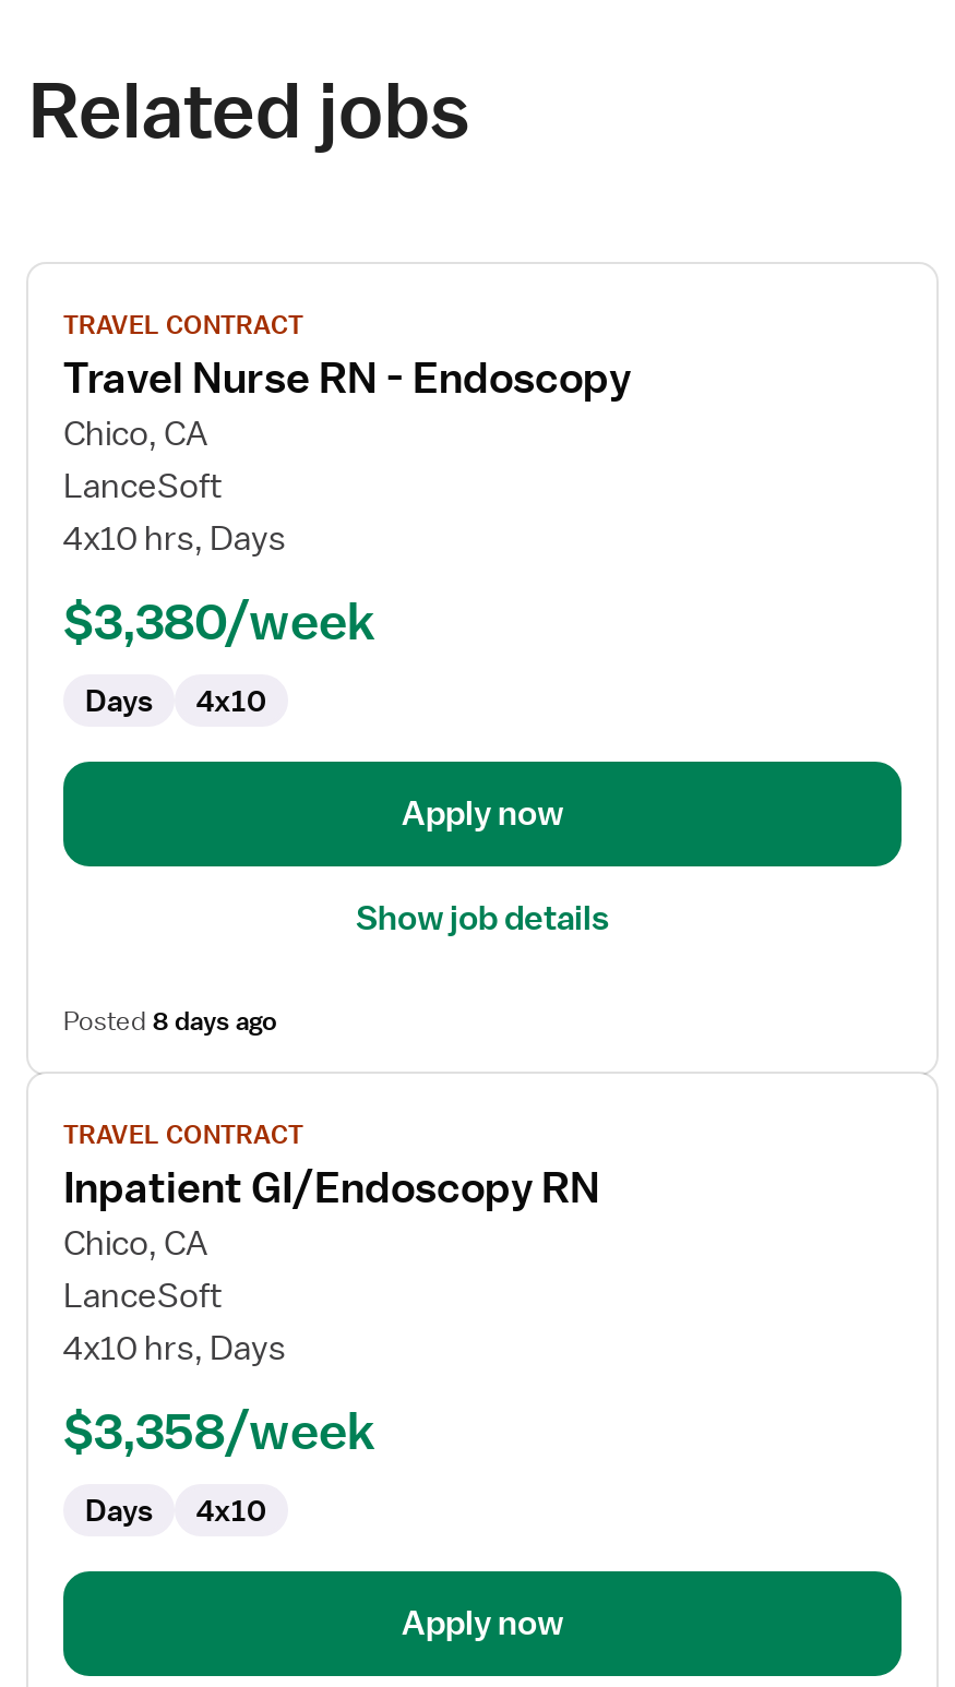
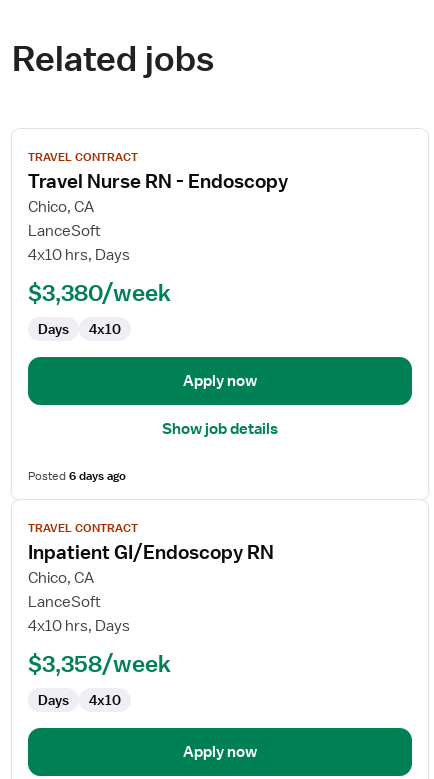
- Posted 8 days ago
+ Posted 6 days ago
